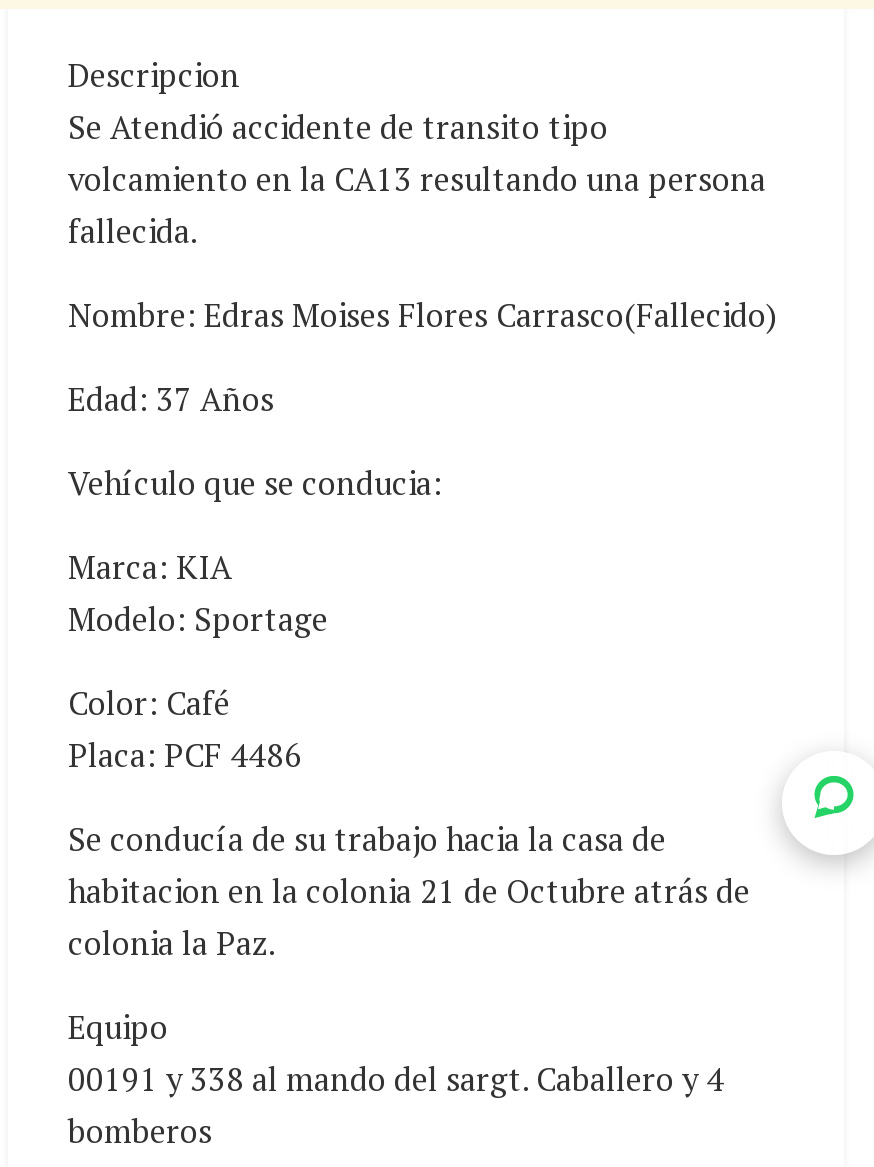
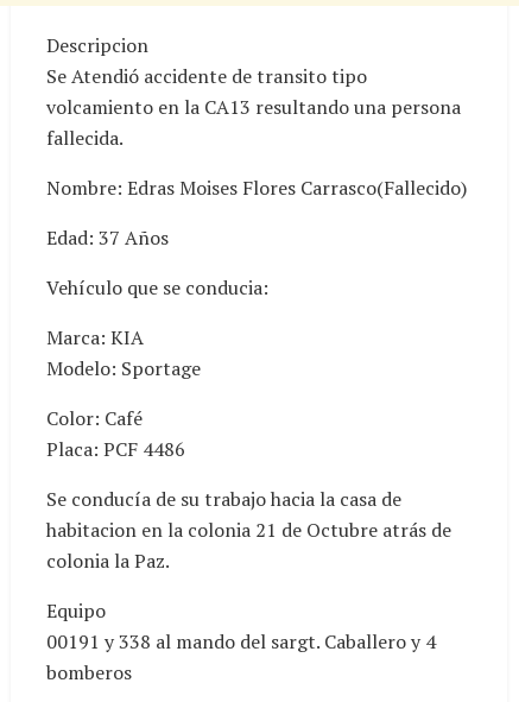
- [image]
